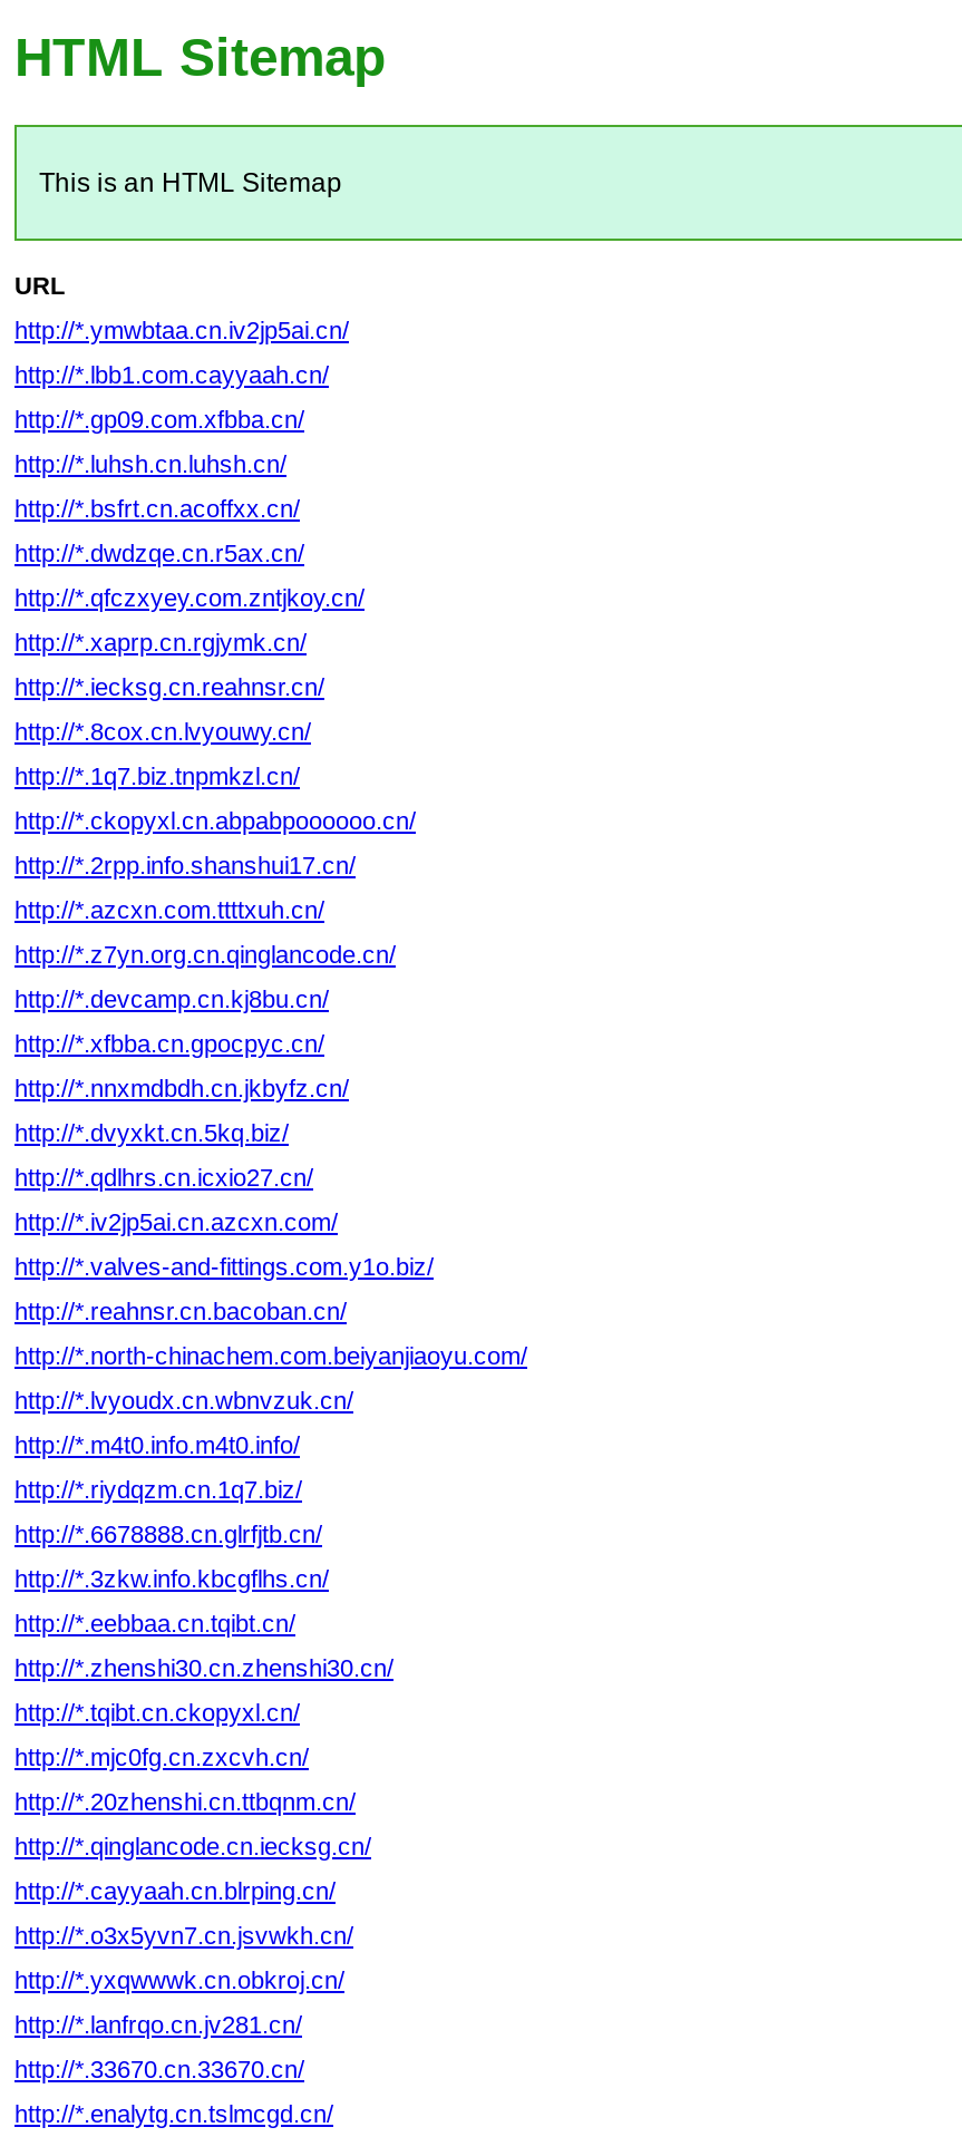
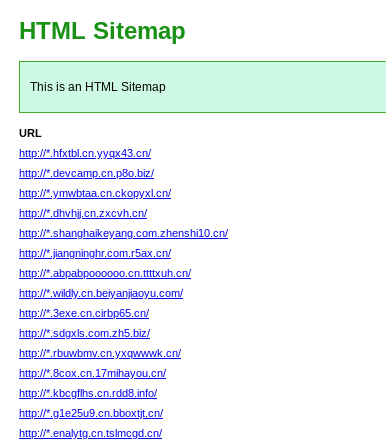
- http://*.ymwbtaa.cn.iv2jp5ai.cn/
- http://*.lbb1.com.cayyaah.cn/
- http://*.gp09.com.xfbba.cn/
- http://*.luhsh.cn.luhsh.cn/
- http://*.bsfrt.cn.acoffxx.cn/
- http://*.dwdzqe.cn.r5ax.cn/
- http://*.qfczxyey.com.zntjkoy.cn/
- http://*.xaprp.cn.rgjymk.cn/
- http://*.iecksg.cn.reahnsr.cn/
- http://*.8cox.cn.lvyouwy.cn/
- http://*.1q7.biz.tnpmkzl.cn/
- http://*.ckopyxl.cn.abpabpoooooo.cn/
- http://*.2rpp.info.shanshui17.cn/
- http://*.azcxn.com.ttttxuh.cn/
- http://*.z7yn.org.cn.qinglancode.cn/
- http://*.devcamp.cn.kj8bu.cn/
- http://*.xfbba.cn.gpocpyc.cn/
- http://*.nnxmdbdh.cn.jkbyfz.cn/
- http://*.dvyxkt.cn.5kq.biz/
- http://*.qdlhrs.cn.icxio27.cn/
- http://*.iv2jp5ai.cn.azcxn.com/
- http://*.valves-and-fittings.com.y1o.biz/
- http://*.reahnsr.cn.bacoban.cn/
- http://*.north-chinachem.com.beiyanjiaoyu.com/
- http://*.lvyoudx.cn.wbnvzuk.cn/
- http://*.m4t0.info.m4t0.info/
- http://*.riydqzm.cn.1q7.biz/
- http://*.6678888.cn.glrfjtb.cn/
- http://*.3zkw.info.kbcgflhs.cn/
- http://*.eebbaa.cn.tqibt.cn/
- http://*.zhenshi30.cn.zhenshi30.cn/
- http://*.tqibt.cn.ckopyxl.cn/
- http://*.mjc0fg.cn.zxcvh.cn/
- http://*.20zhenshi.cn.ttbqnm.cn/
- http://*.qinglancode.cn.iecksg.cn/
- http://*.cayyaah.cn.blrping.cn/
- http://*.o3x5yvn7.cn.jsvwkh.cn/
- http://*.yxqwwwk.cn.obkroj.cn/
- http://*.lanfrqo.cn.jv281.cn/
- http://*.33670.cn.33670.cn/
+ http://*.hfxtbl.cn.yyqx43.cn/
+ http://*.devcamp.cn.p8o.biz/
+ http://*.ymwbtaa.cn.ckopyxl.cn/
+ http://*.dhvhjj.cn.zxcvh.cn/
+ http://*.shanghaikeyang.com.zhenshi10.cn/
+ http://*.jiangninghr.com.r5ax.cn/
+ http://*.abpabpoooooo.cn.ttttxuh.cn/
+ http://*.wildly.cn.beiyanjiaoyu.com/
+ http://*.3exe.cn.cirbp65.cn/
+ http://*.sdgxls.com.zh5.biz/
+ http://*.rbuwbmv.cn.yxqwwwk.cn/
+ http://*.8cox.cn.17mihayou.cn/
+ http://*.kbcgflhs.cn.rdd8.info/
+ http://*.g1e25u9.cn.bboxtjt.cn/
